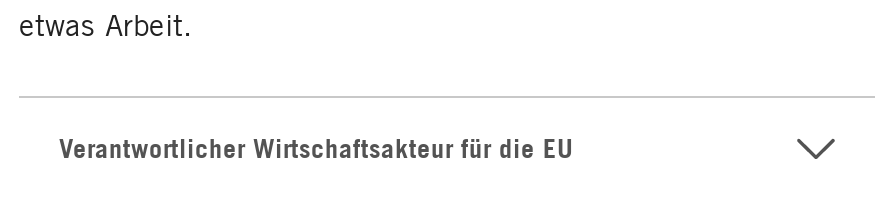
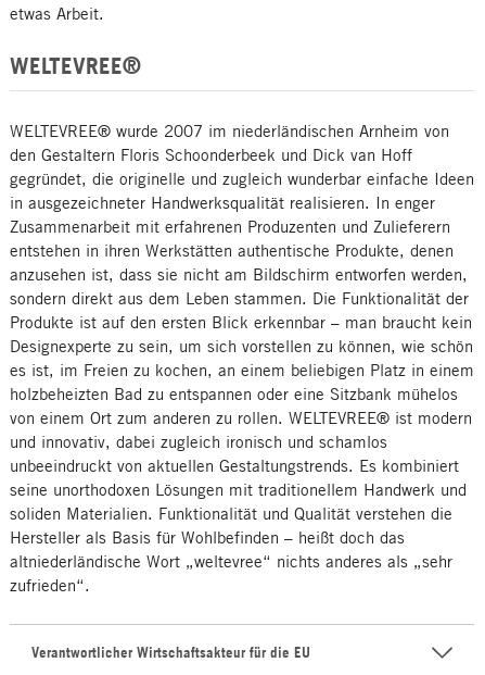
+ WELTEVREE®
+ WELTEVREE® wurde 2007 im niederländischen Arnheim von
+ den Gestaltern Floris Schoonderbeek und Dick van Hoff
+ gegründet, die originelle und zugleich wunderbar einfache Ideen
+ in ausgezeichneter Handwerksqualität realisieren. In enger
+ Zusammenarbeit mit erfahrenen Produzenten und Zulieferern
+ entstehen in ihren Werkstätten authentische Produkte, denen
+ anzusehen ist, dass sie nicht am Bildschirm entworfen werden,
+ sondern direkt aus dem Leben stammen. Die Funktionalität der
+ Produkte ist auf den ersten Blick erkennbar – man braucht kein
+ Designexperte zu sein, um sich vorstellen zu können, wie schön
+ es ist, im Freien zu kochen, an einem beliebigen Platz in einem
+ holzbeheizten Bad zu entspannen oder eine Sitzbank mühelos
+ von einem Ort zum anderen zu rollen. WELTEVREE® ist modern
+ und innovativ, dabei zugleich ironisch und schamlos
+ unbeeindruckt von aktuellen Gestaltungstrends. Es kombiniert
+ seine unorthodoxen Lösungen mit traditionellem Handwerk und
+ soliden Materialien. Funktionalität und Qualität verstehen die
+ Hersteller als Basis für Wohlbefinden – heißt doch das
+ altniederländische Wort „weltevree“ nichts anderes als „sehr
+ zufrieden“.
